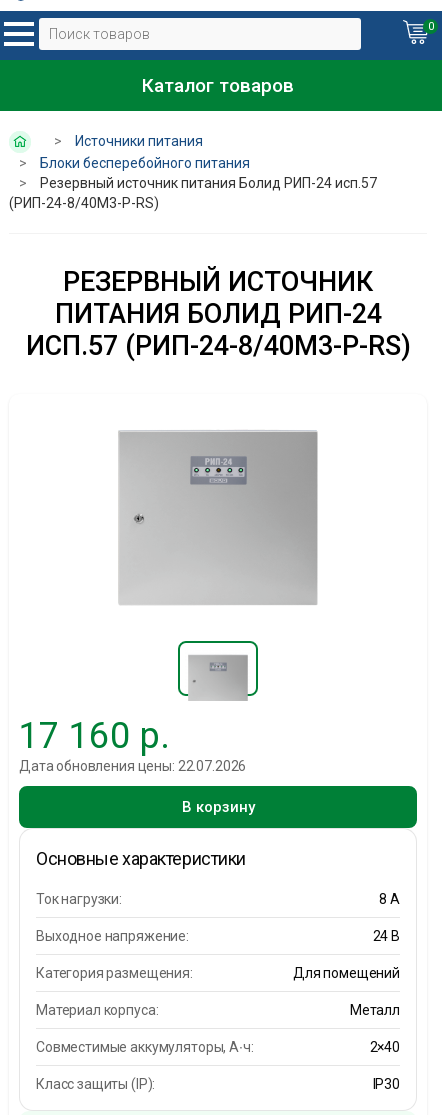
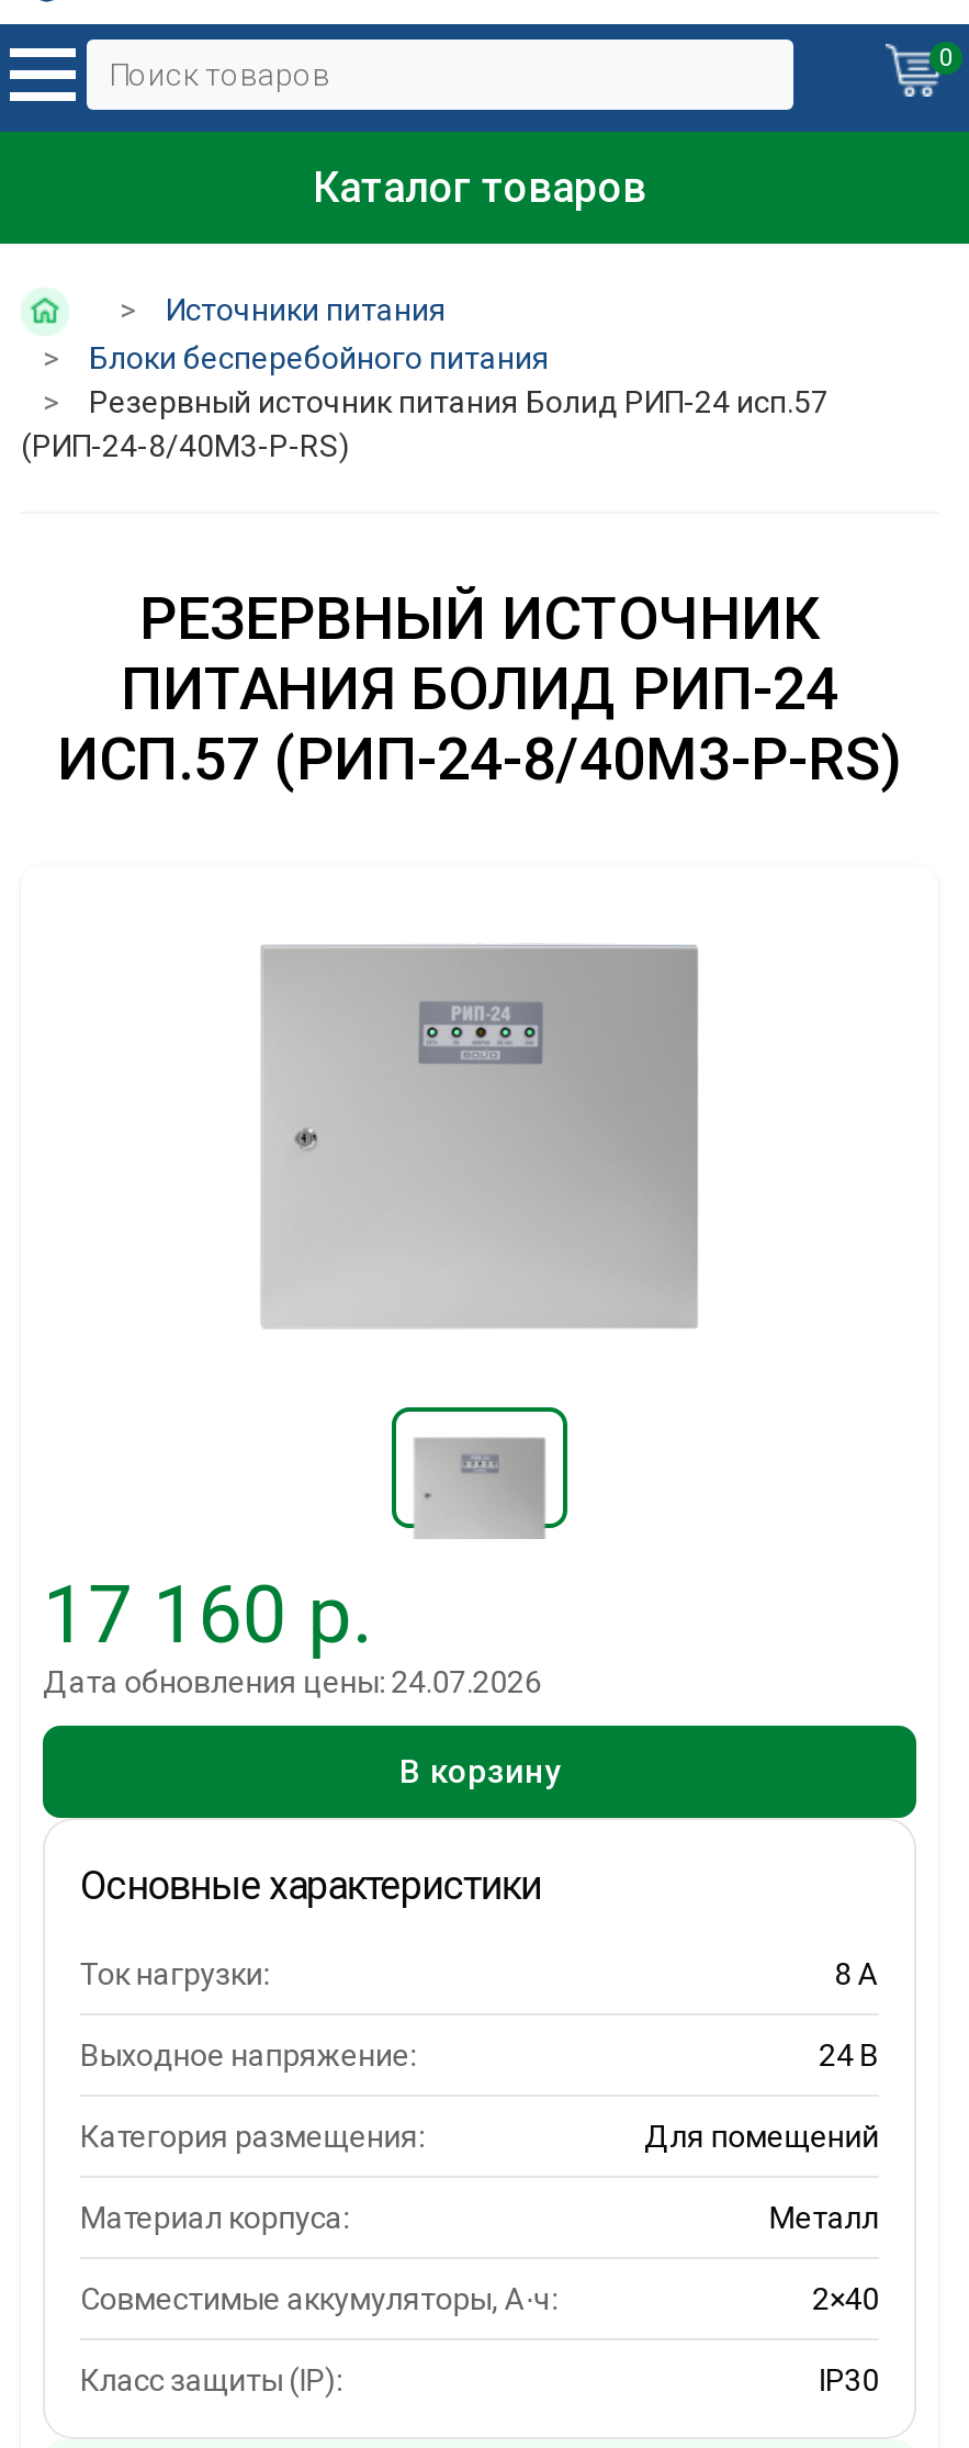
- Дата обновления цены: 22.07.2026
+ Дата обновления цены: 24.07.2026
